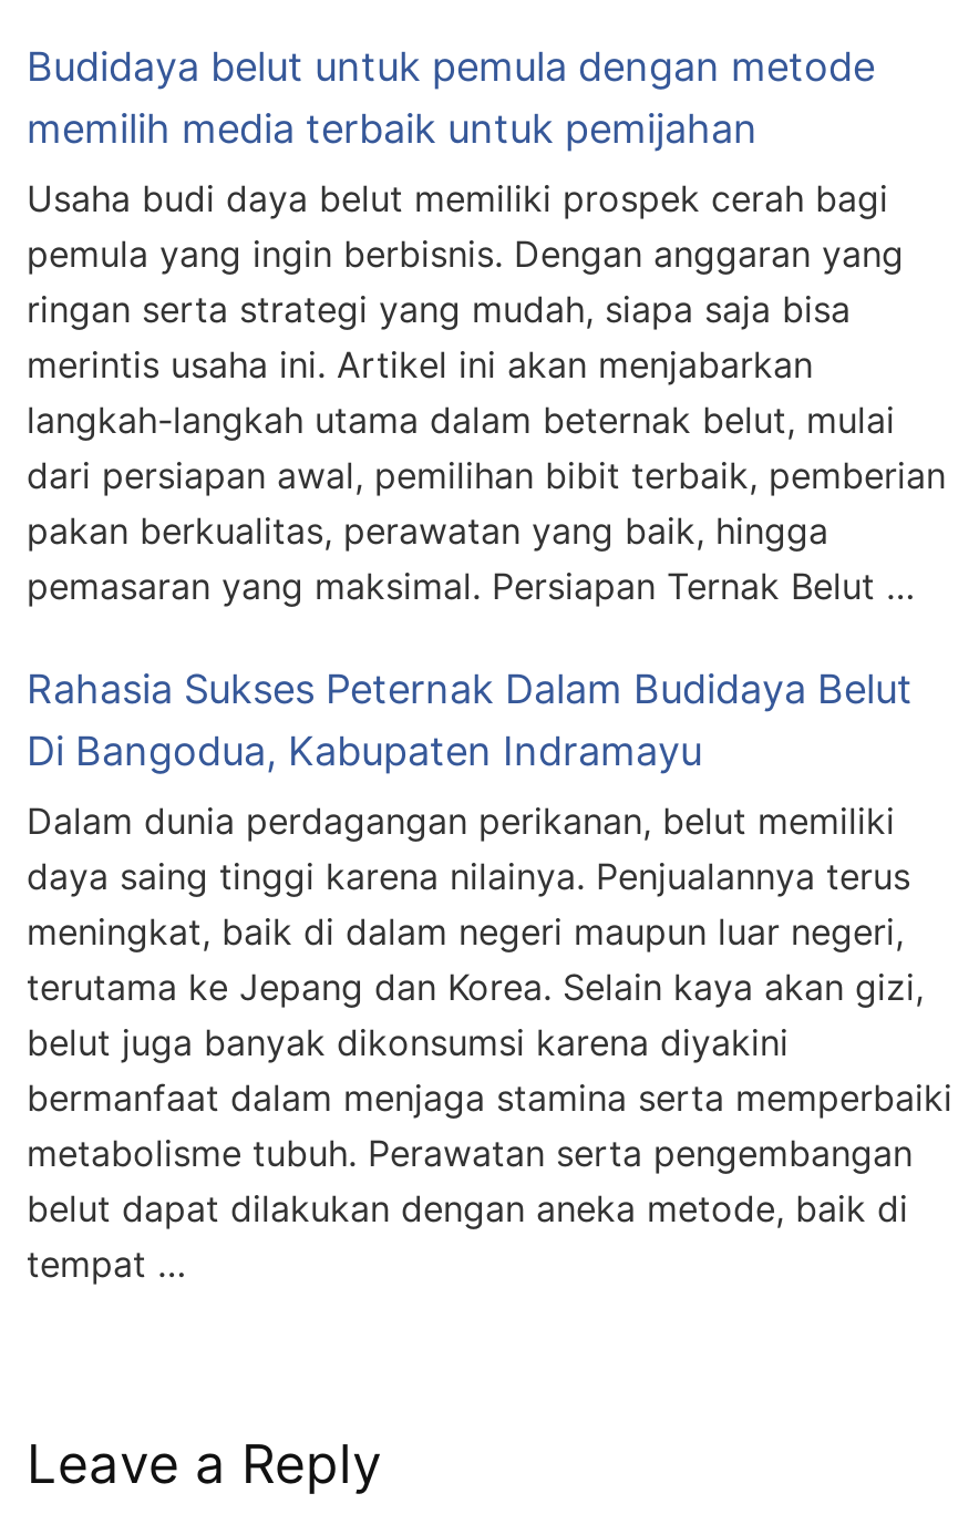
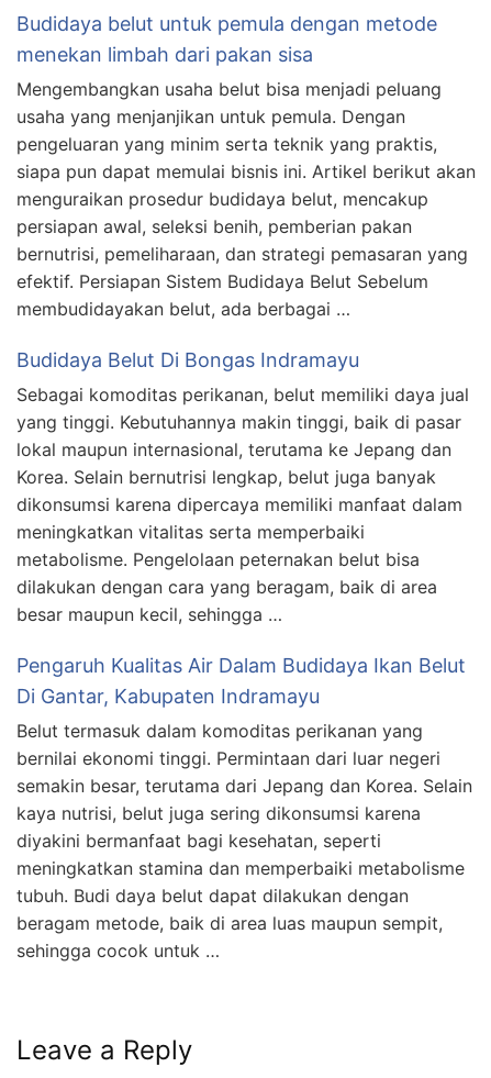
- memilih media terbaik untuk pemijahan
- Usaha budi daya belut memiliki prospek cerah bagi
- pemula yang ingin berbisnis. Dengan anggaran yang
- ringan serta strategi yang mudah, siapa saja bisa
- merintis usaha ini. Artikel ini akan menjabarkan
- langkah-langkah utama dalam beternak belut, mulai
- dari persiapan awal, pemilihan bibit terbaik, pemberian
- pakan berkualitas, perawatan yang baik, hingga
- pemasaran yang maksimal. Persiapan Ternak Belut …
- Rahasia Sukses Peternak Dalam Budidaya Belut
- Di Bangodua, Kabupaten Indramayu
- Dalam dunia perdagangan perikanan, belut memiliki
- daya saing tinggi karena nilainya. Penjualannya terus
- meningkat, baik di dalam negeri maupun luar negeri,
- terutama ke Jepang dan Korea. Selain kaya akan gizi,
- belut juga banyak dikonsumsi karena diyakini
- bermanfaat dalam menjaga stamina serta memperbaiki
- metabolisme tubuh. Perawatan serta pengembangan
- belut dapat dilakukan dengan aneka metode, baik di
- tempat …
+ menekan limbah dari pakan sisa
+ Mengembangkan usaha belut bisa menjadi peluang
+ usaha yang menjanjikan untuk pemula. Dengan
+ pengeluaran yang minim serta teknik yang praktis,
+ siapa pun dapat memulai bisnis ini. Artikel berikut akan
+ menguraikan prosedur budidaya belut, mencakup
+ persiapan awal, seleksi benih, pemberian pakan
+ bernutrisi, pemeliharaan, dan strategi pemasaran yang
+ efektif. Persiapan Sistem Budidaya Belut Sebelum
+ membudidayakan belut, ada berbagai …
+ Budidaya Belut Di Bongas Indramayu
+ Sebagai komoditas perikanan, belut memiliki daya jual
+ yang tinggi. Kebutuhannya makin tinggi, baik di pasar
+ lokal maupun internasional, terutama ke Jepang dan
+ Korea. Selain bernutrisi lengkap, belut juga banyak
+ dikonsumsi karena dipercaya memiliki manfaat dalam
+ meningkatkan vitalitas serta memperbaiki
+ metabolisme. Pengelolaan peternakan belut bisa
+ dilakukan dengan cara yang beragam, baik di area
+ besar maupun kecil, sehingga …
+ Pengaruh Kualitas Air Dalam Budidaya Ikan Belut
+ Di Gantar, Kabupaten Indramayu
+ Belut termasuk dalam komoditas perikanan yang
+ bernilai ekonomi tinggi. Permintaan dari luar negeri
+ semakin besar, terutama dari Jepang dan Korea. Selain
+ kaya nutrisi, belut juga sering dikonsumsi karena
+ diyakini bermanfaat bagi kesehatan, seperti
+ meningkatkan stamina dan memperbaiki metabolisme
+ tubuh. Budi daya belut dapat dilakukan dengan
+ beragam metode, baik di area luas maupun sempit,
+ sehingga cocok untuk …
